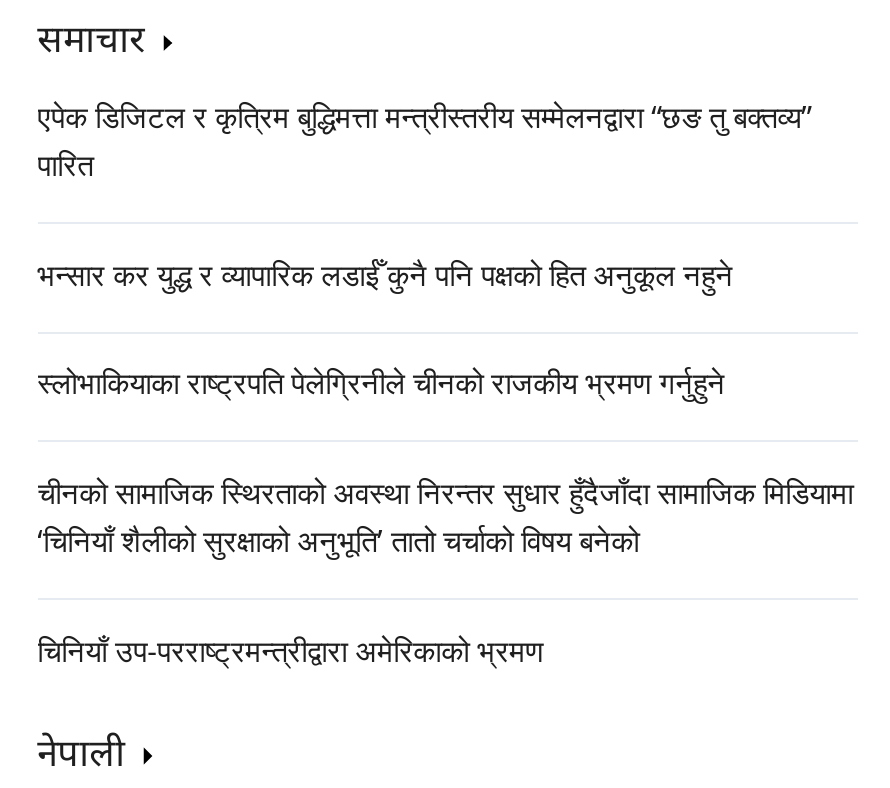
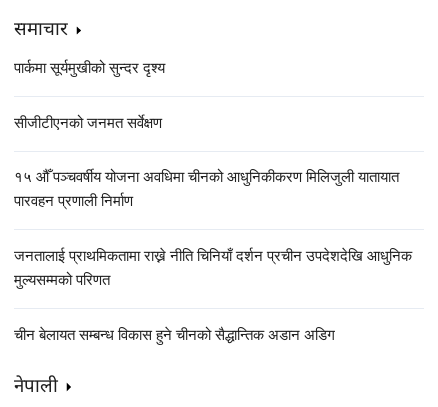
- एपेक डिजिटल र कृत्रिम बुद्धिमत्ता मन्त्रीस्तरीय सम्मेलनद्वारा “छङ तु बक्तव्य”
- पारित
+ पार्कमा सूर्यमुखीको सुन्दर दृश्य

- भन्सार कर युद्ध र व्यापारिक लडाईँ कुनै पनि पक्षको हित अनुकूल नहुने
+ सीजीटीएनको जनमत सर्वेक्षण

- स्लोभाकियाका राष्ट्रपति पेलेग्रिनीले चीनको राजकीय भ्रमण गर्नुहुने
+ १५ औँ पञ्चवर्षीय योजना अवधिमा चीनको आधुनिकीकरण मिलिजुली यातायात
+ पारवहन प्रणाली निर्माण

- चीनको सामाजिक स्थिरताको अवस्था निरन्तर सुधार हुँदैजाँदा सामाजिक मिडियामा
- ‘चिनियाँ शैलीको सुरक्षाको अनुभूति’ तातो चर्चाको विषय बनेको
+ जनतालाई प्राथमिकतामा राख्ने नीति चिनियाँ दर्शन प्रचीन उपदेशदेखि आधुनिक
+ मुल्यसम्मको परिणत

- चिनियाँ उप-परराष्ट्रमन्त्रीद्वारा अमेरिकाको भ्रमण
+ चीन बेलायत सम्बन्ध विकास हुने चीनको सैद्धान्तिक अडान अडिग
